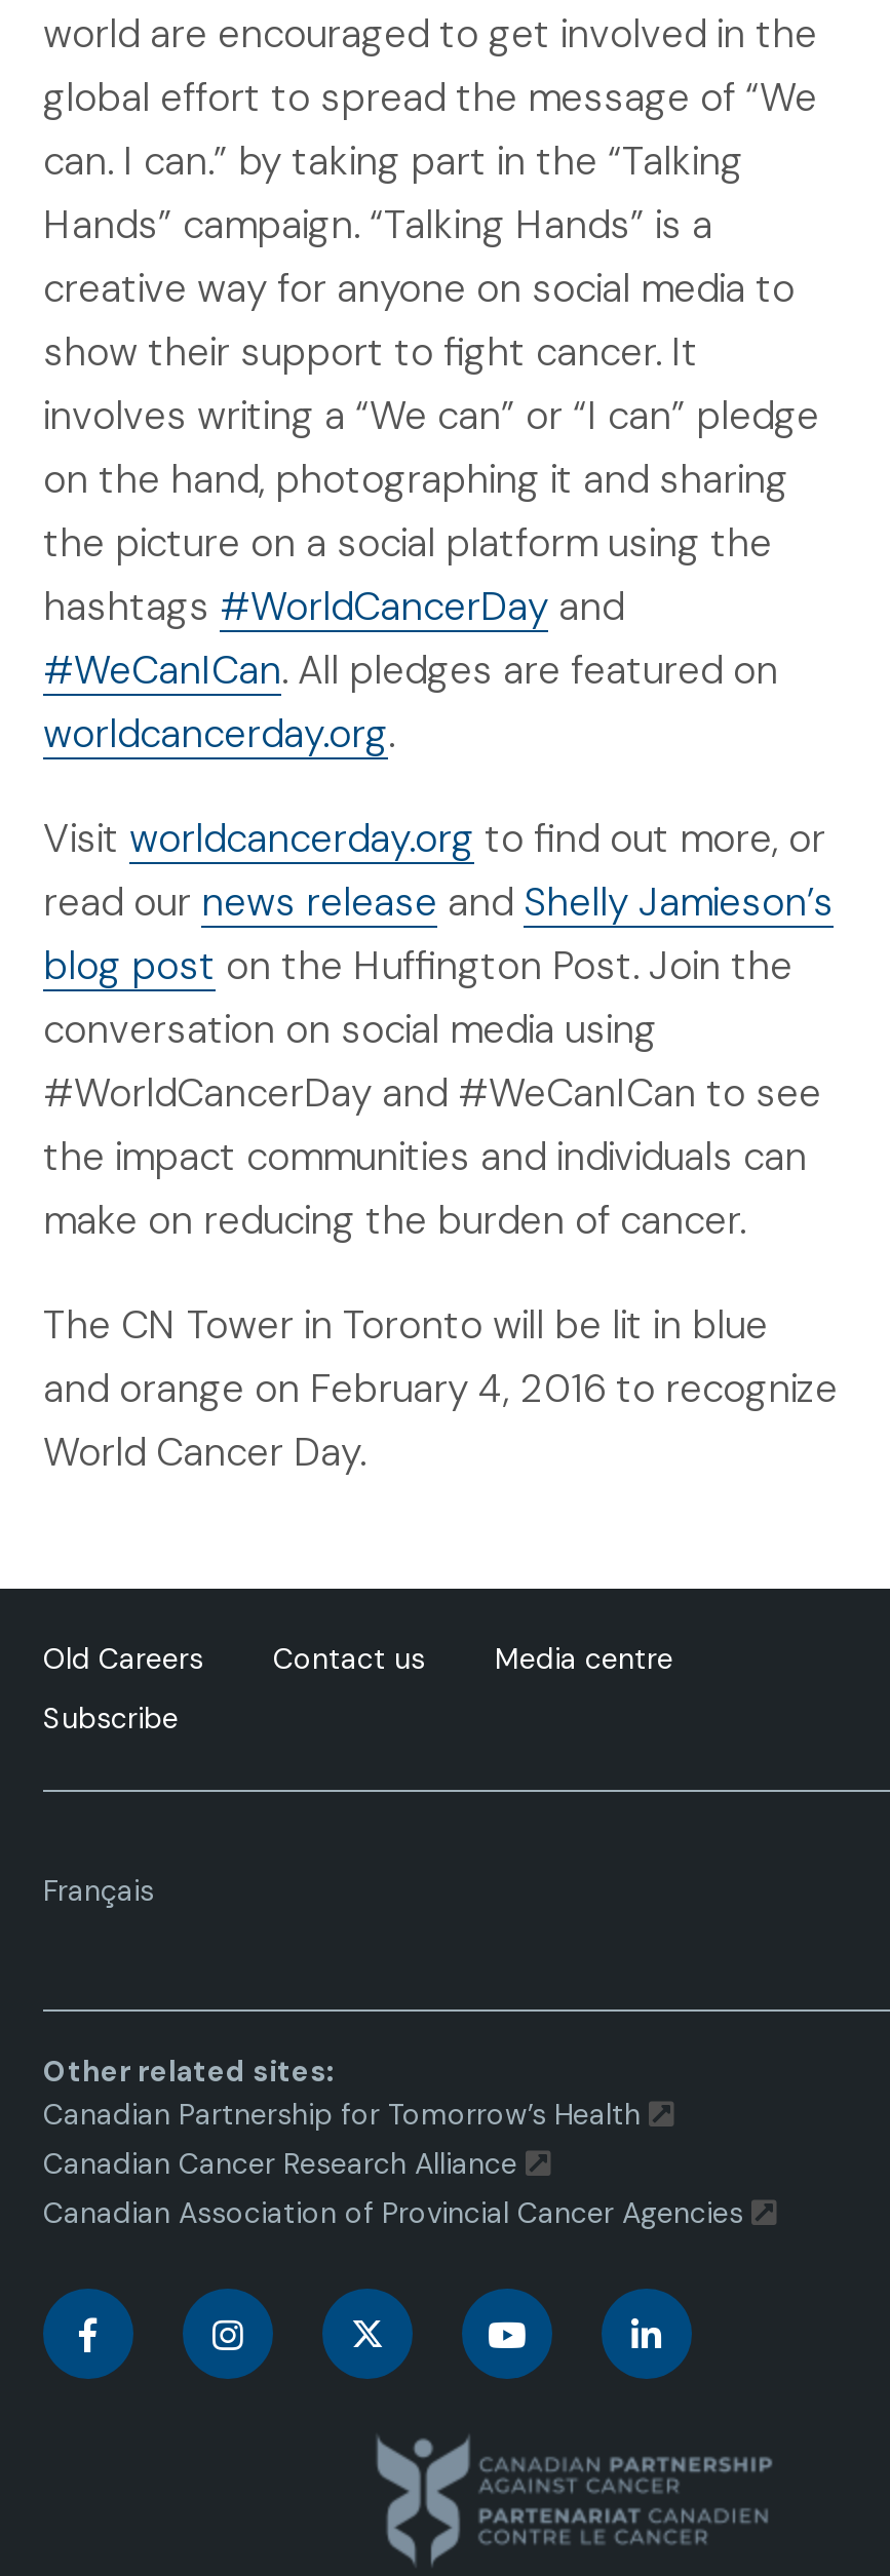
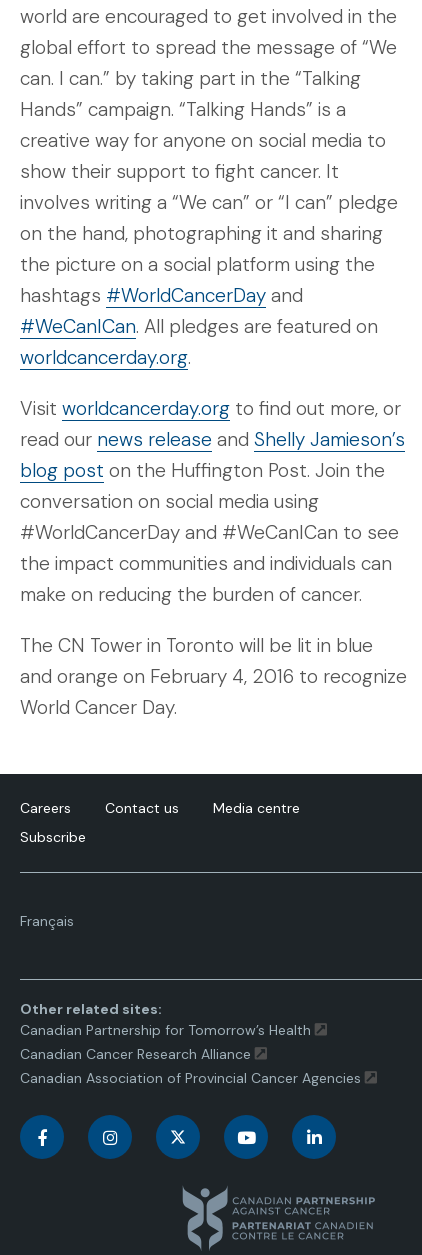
- Old Careers
+ Careers
